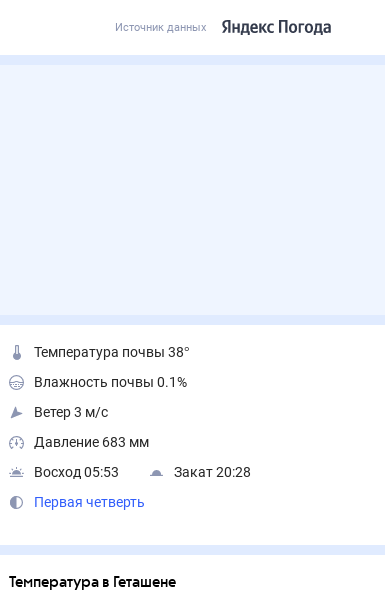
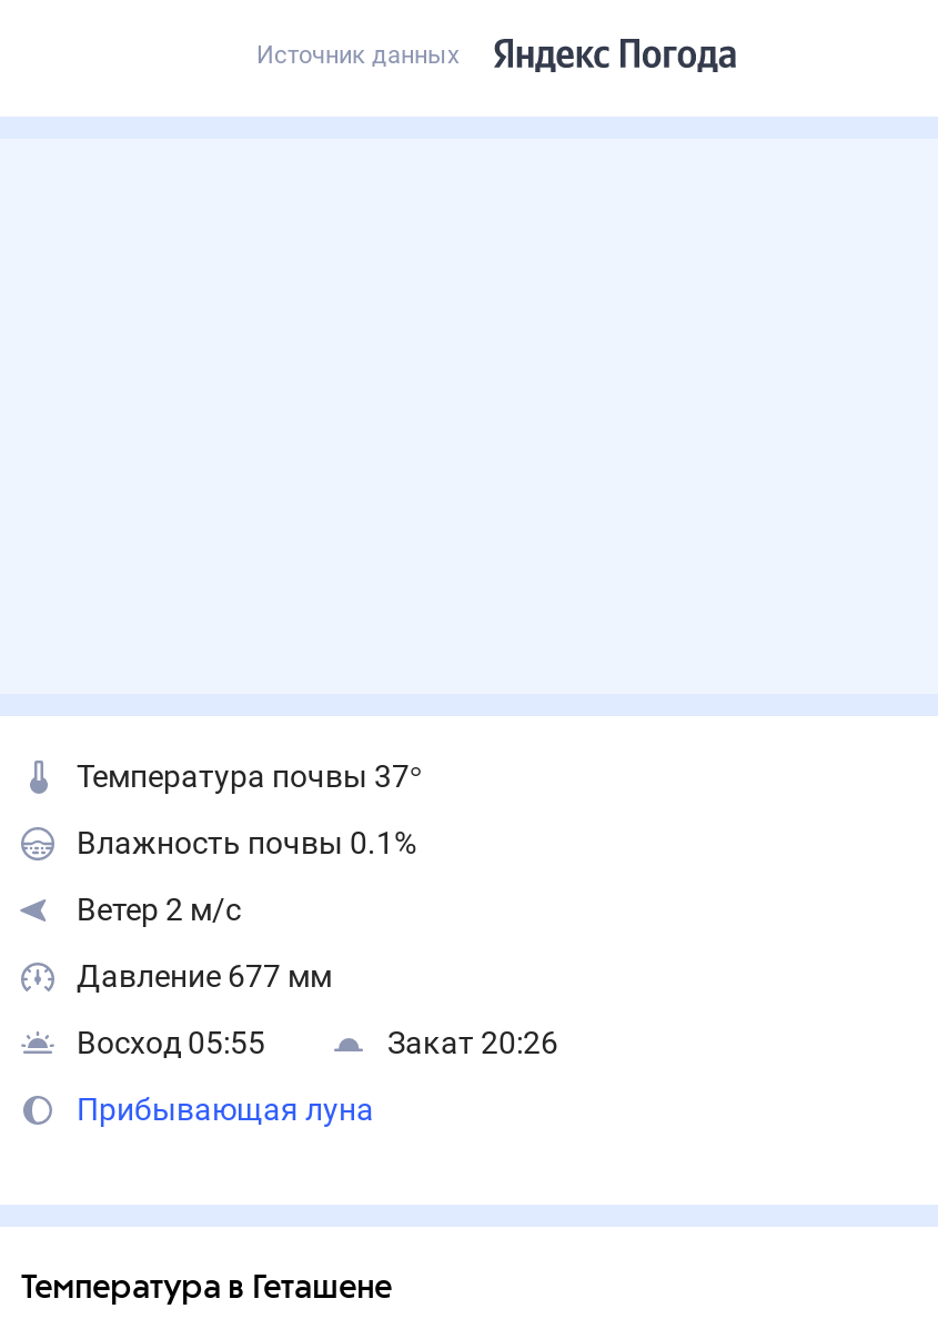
- Температура почвы 38°
+ Температура почвы 37°

- Ветер 3 м/с
+ Ветер 2 м/с

- Давление 683 мм
+ Давление 677 мм

- Восход 05:53
- Закат 20:28
+ Восход 05:55
+ Закат 20:26

- Первая четверть
+ Прибывающая луна
